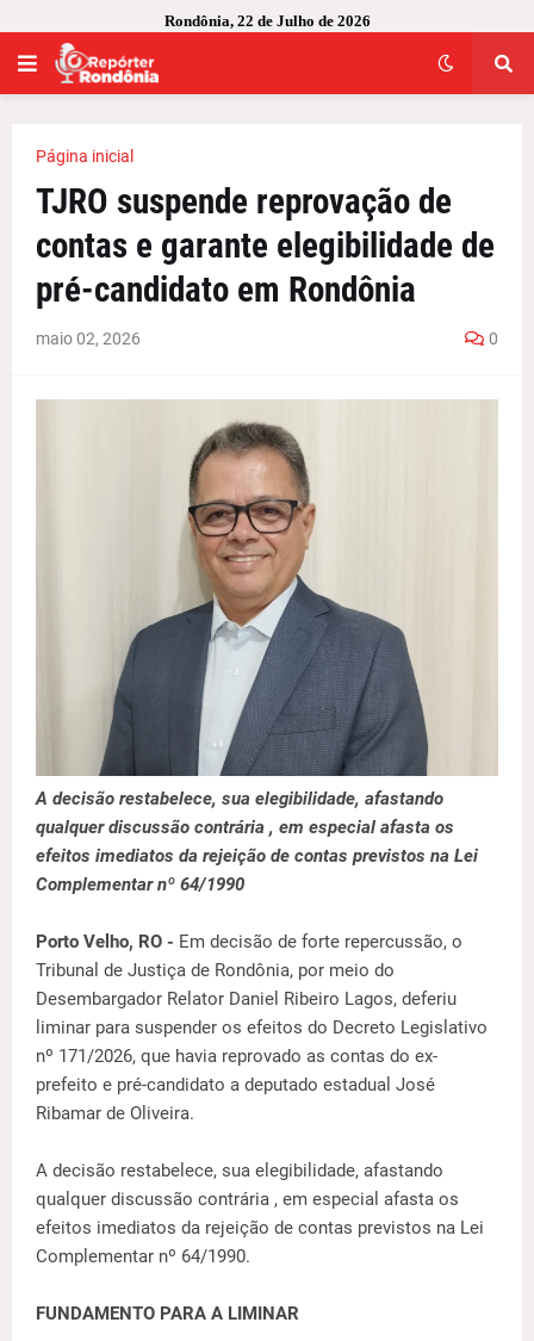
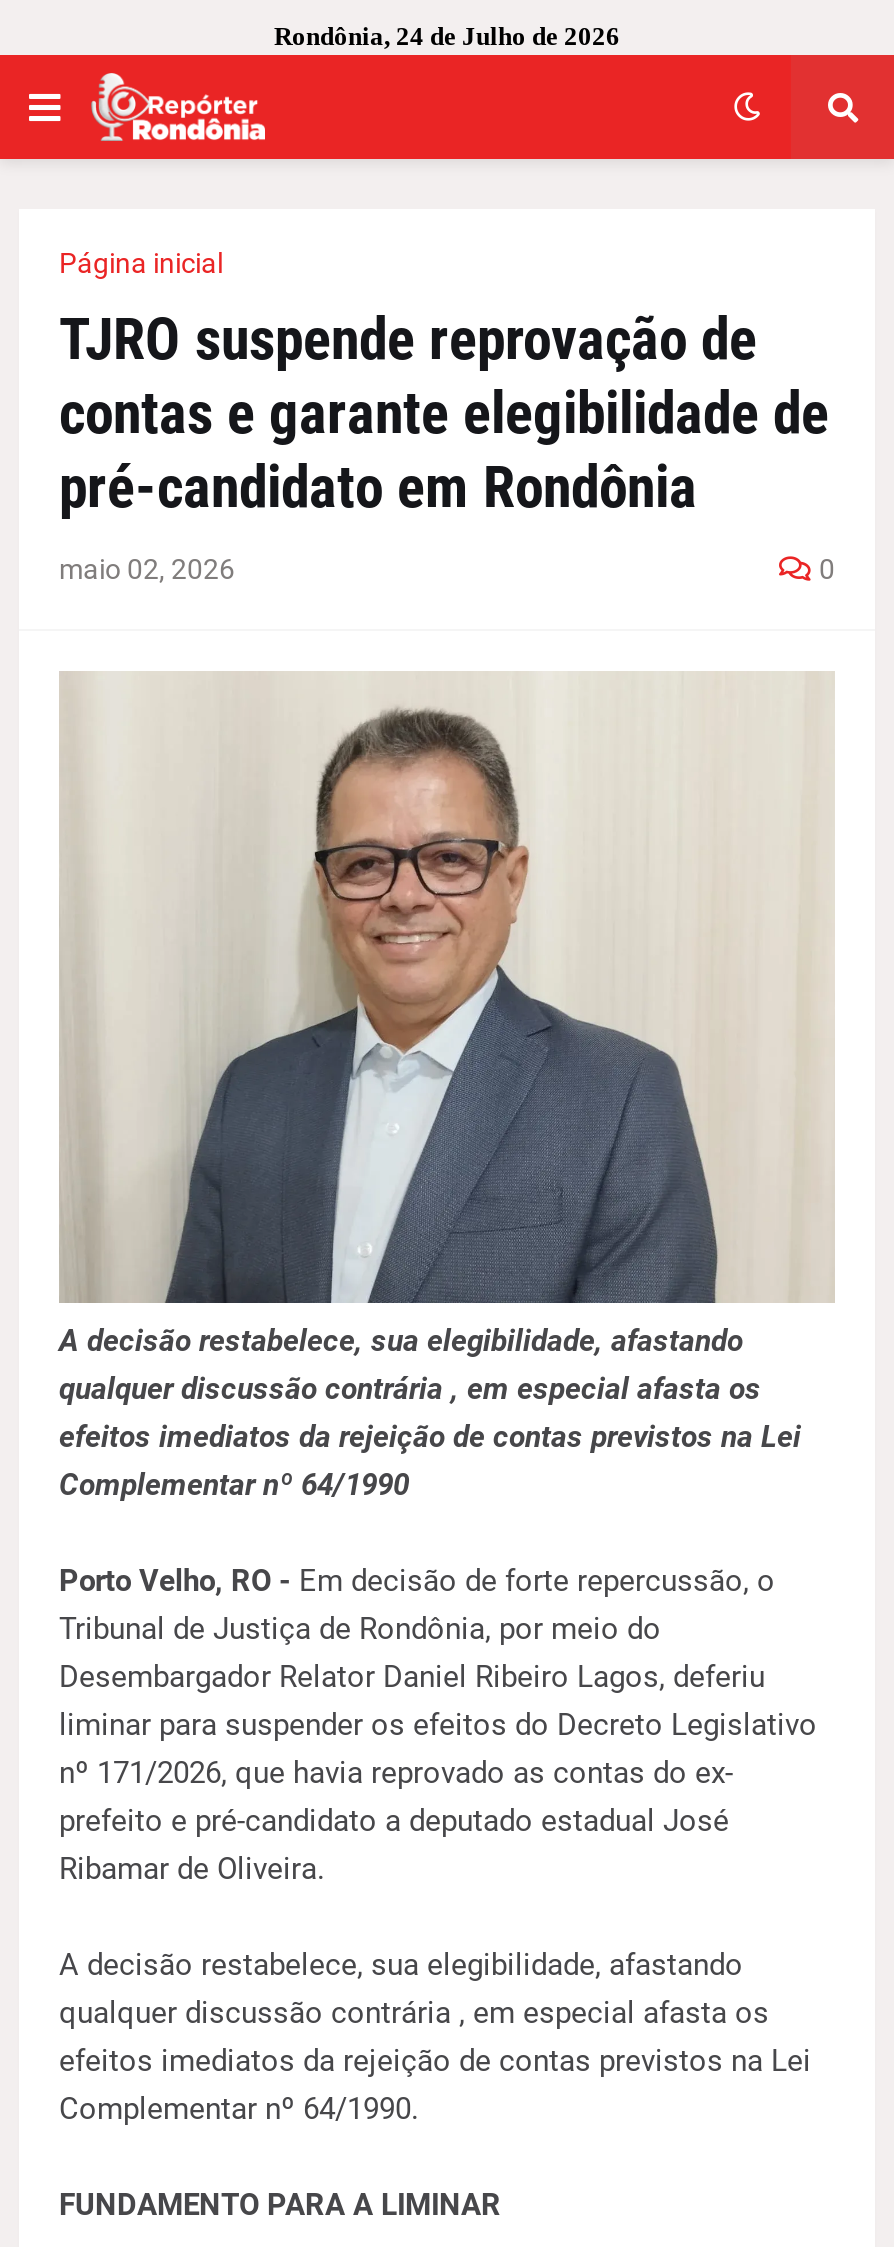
- Rondônia, 22 de Julho de 2026
+ Rondônia, 24 de Julho de 2026
